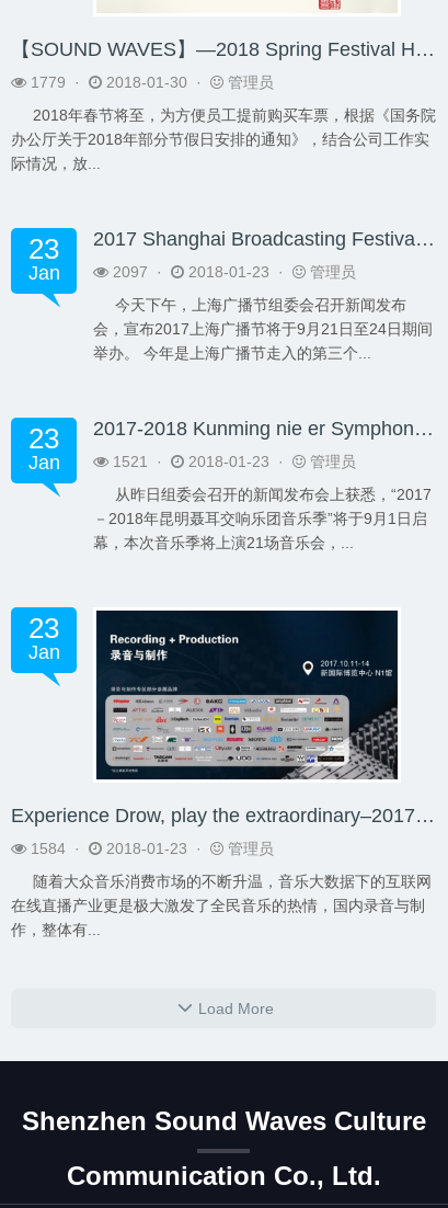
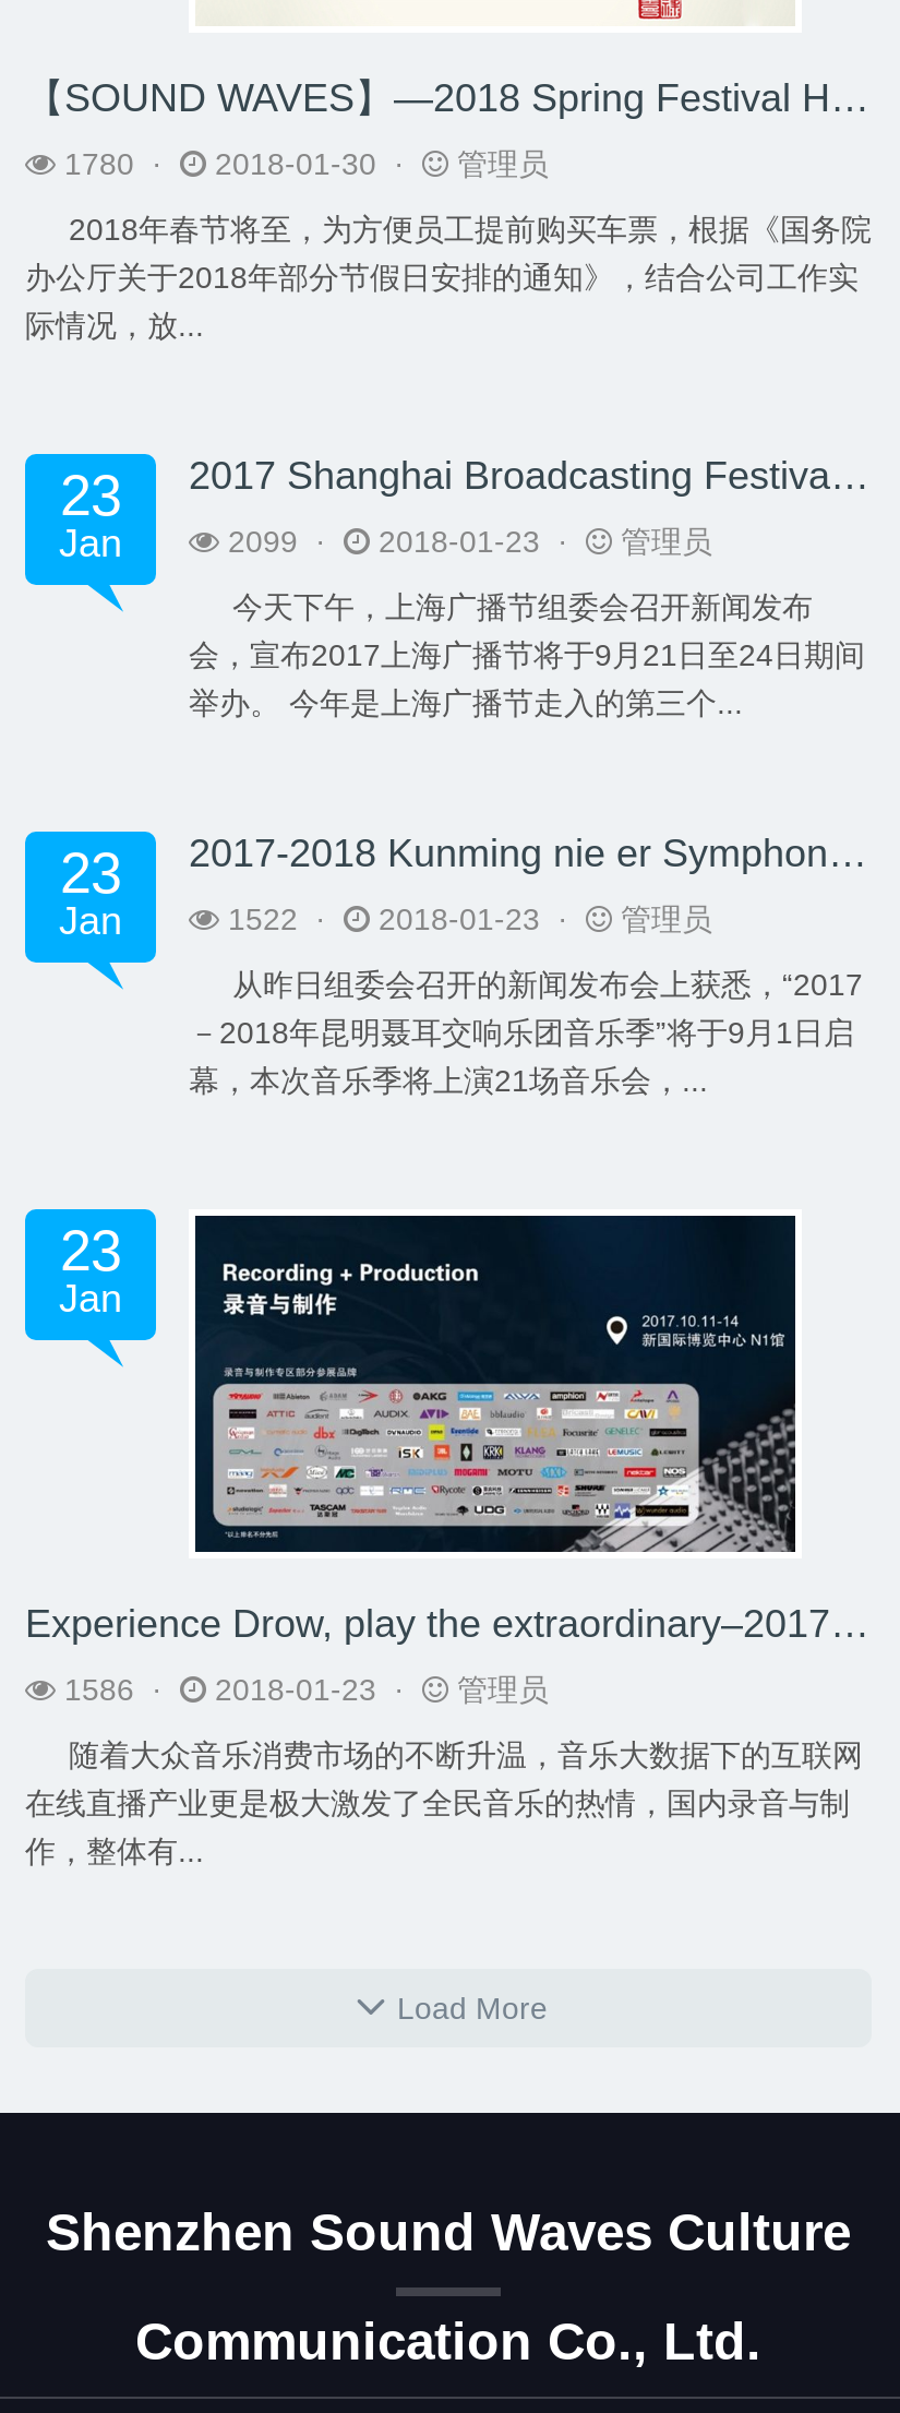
- 1779 · 2018-01-30 · 管理员
+ 1780 · 2018-01-30 · 管理员

- 2097 · 2018-01-23 · 管理员
+ 2099 · 2018-01-23 · 管理员

- 1521 · 2018-01-23 · 管理员
+ 1522 · 2018-01-23 · 管理员

- 1584 · 2018-01-23 · 管理员
+ 1586 · 2018-01-23 · 管理员
